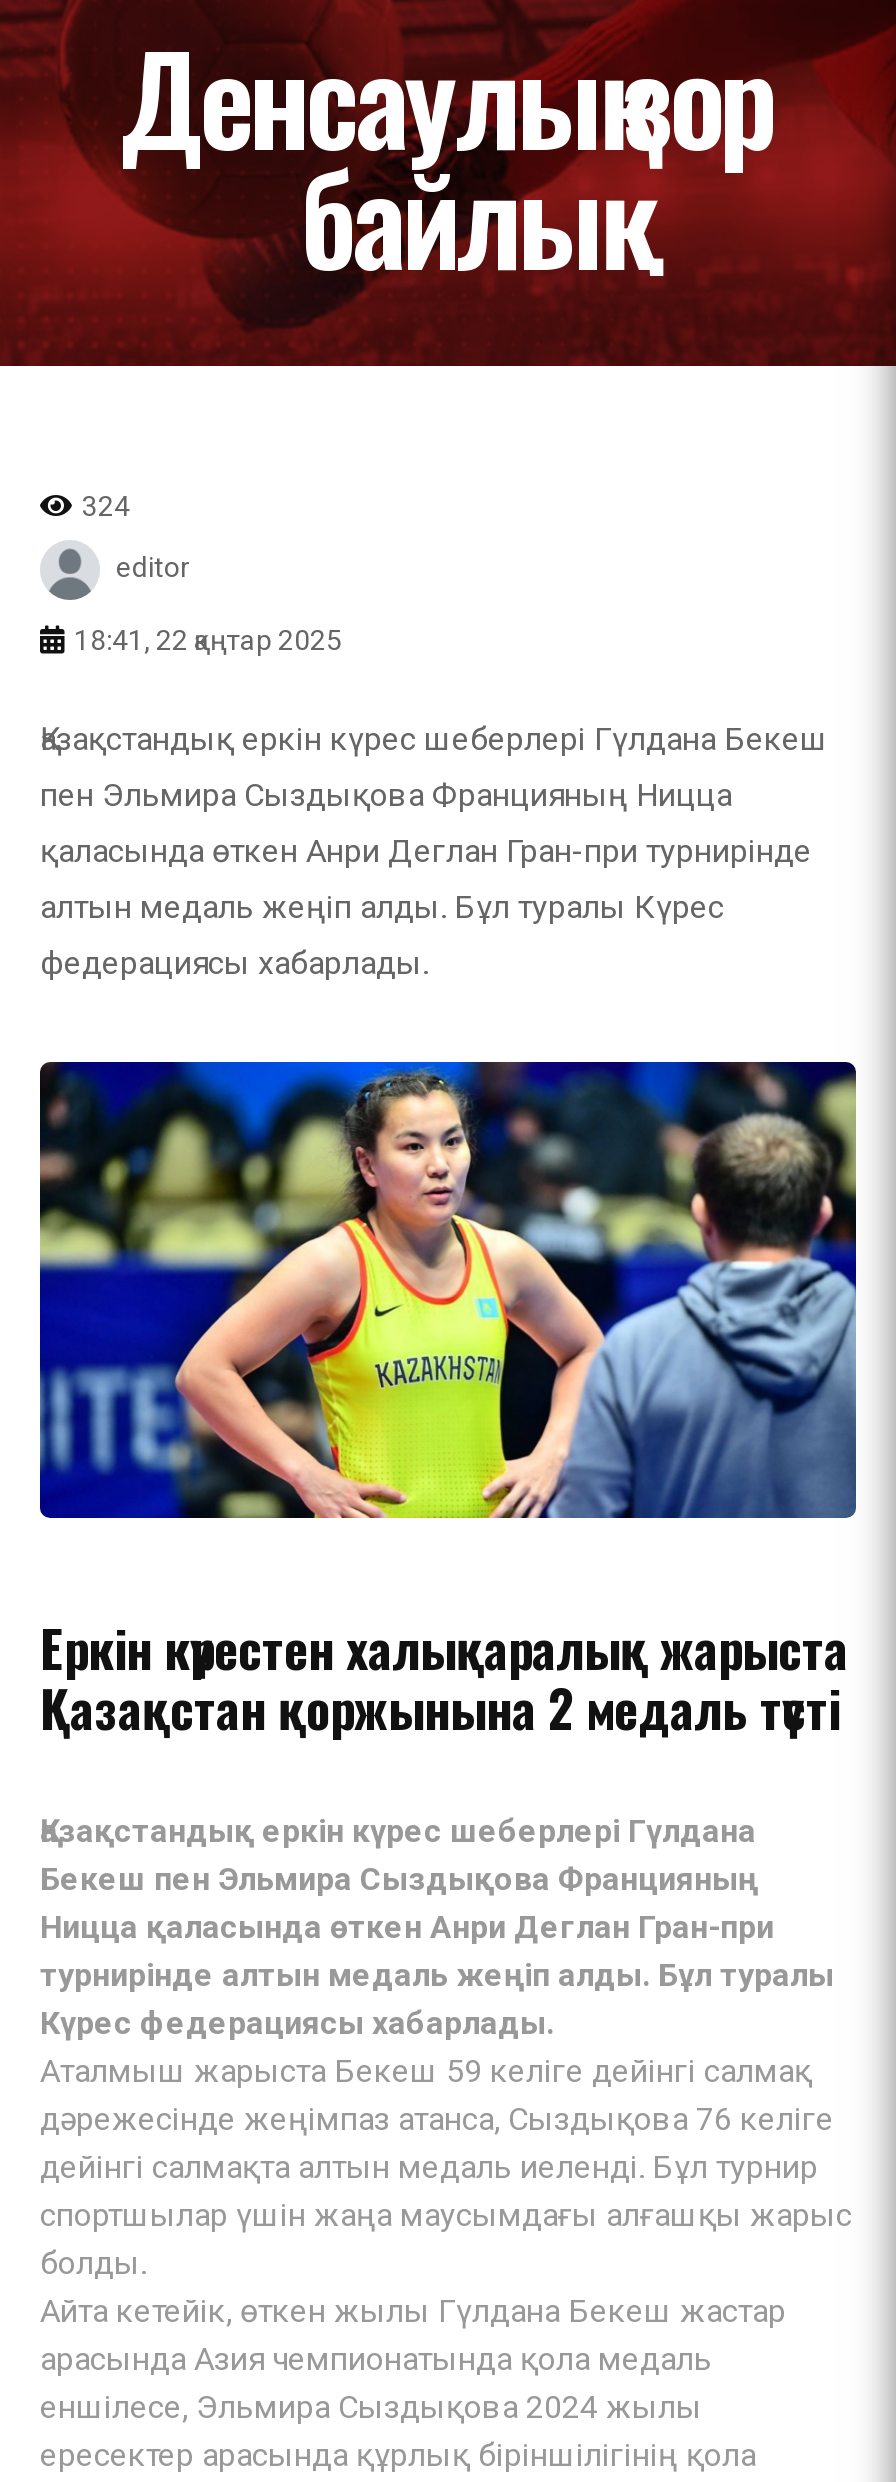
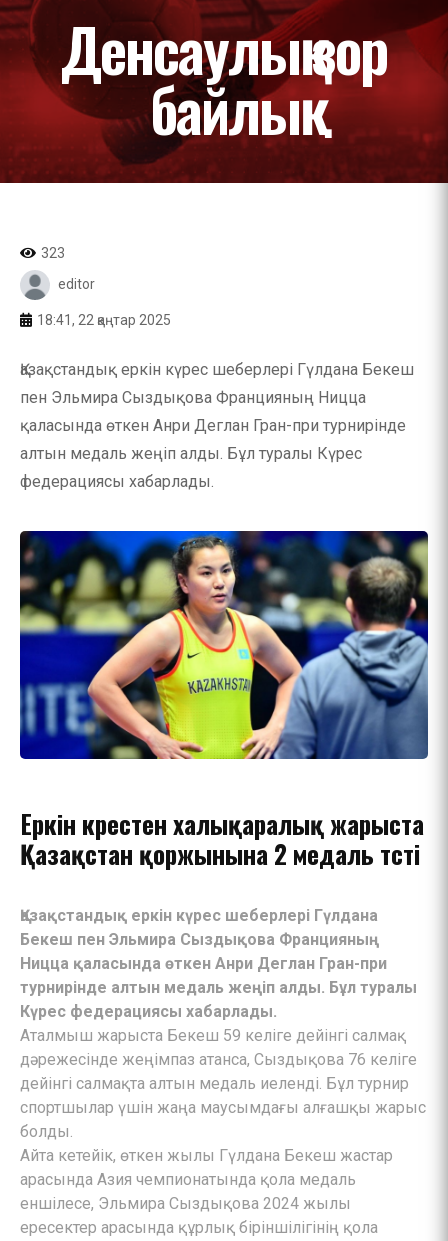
- 324
+ 323
